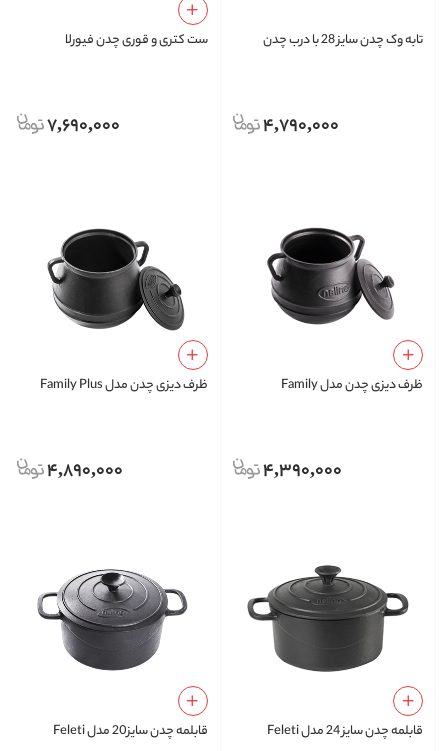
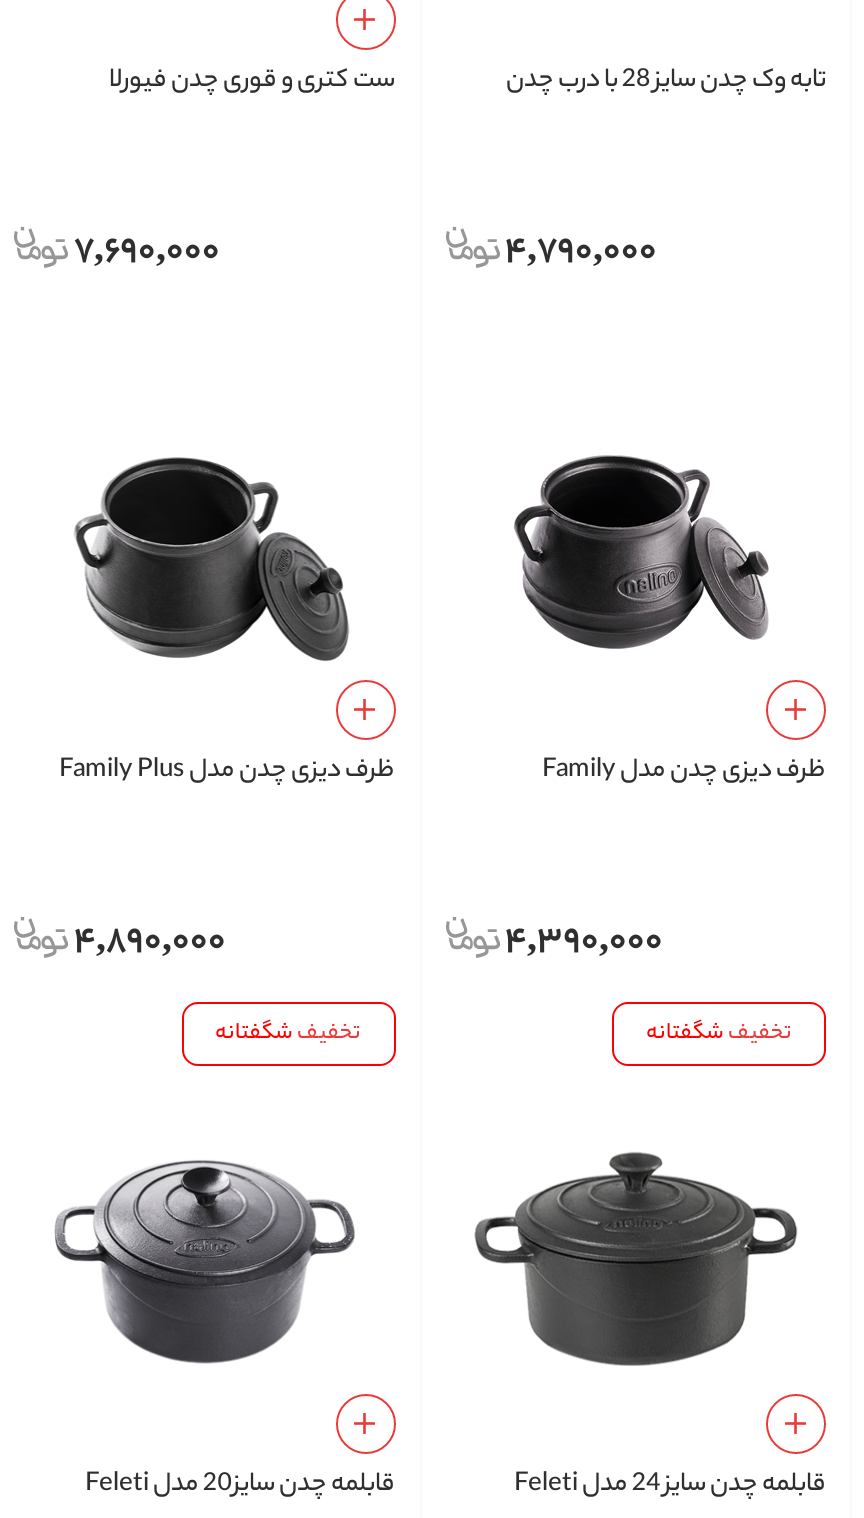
+ تخفیف شگفتانه

+ تخفیف شگفتانه
